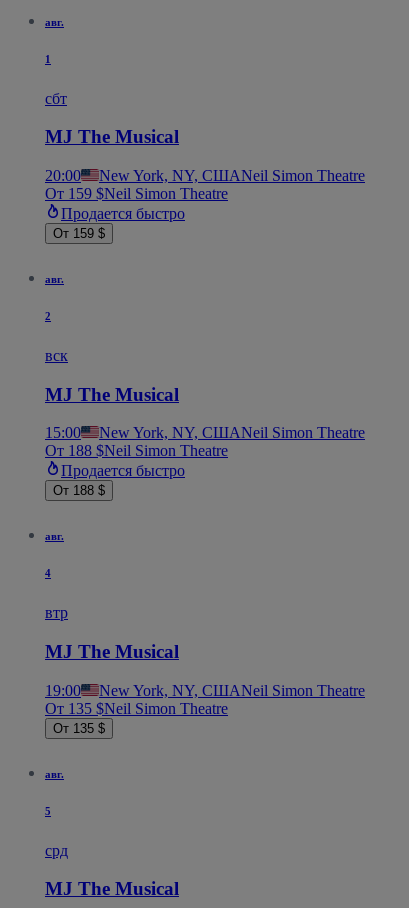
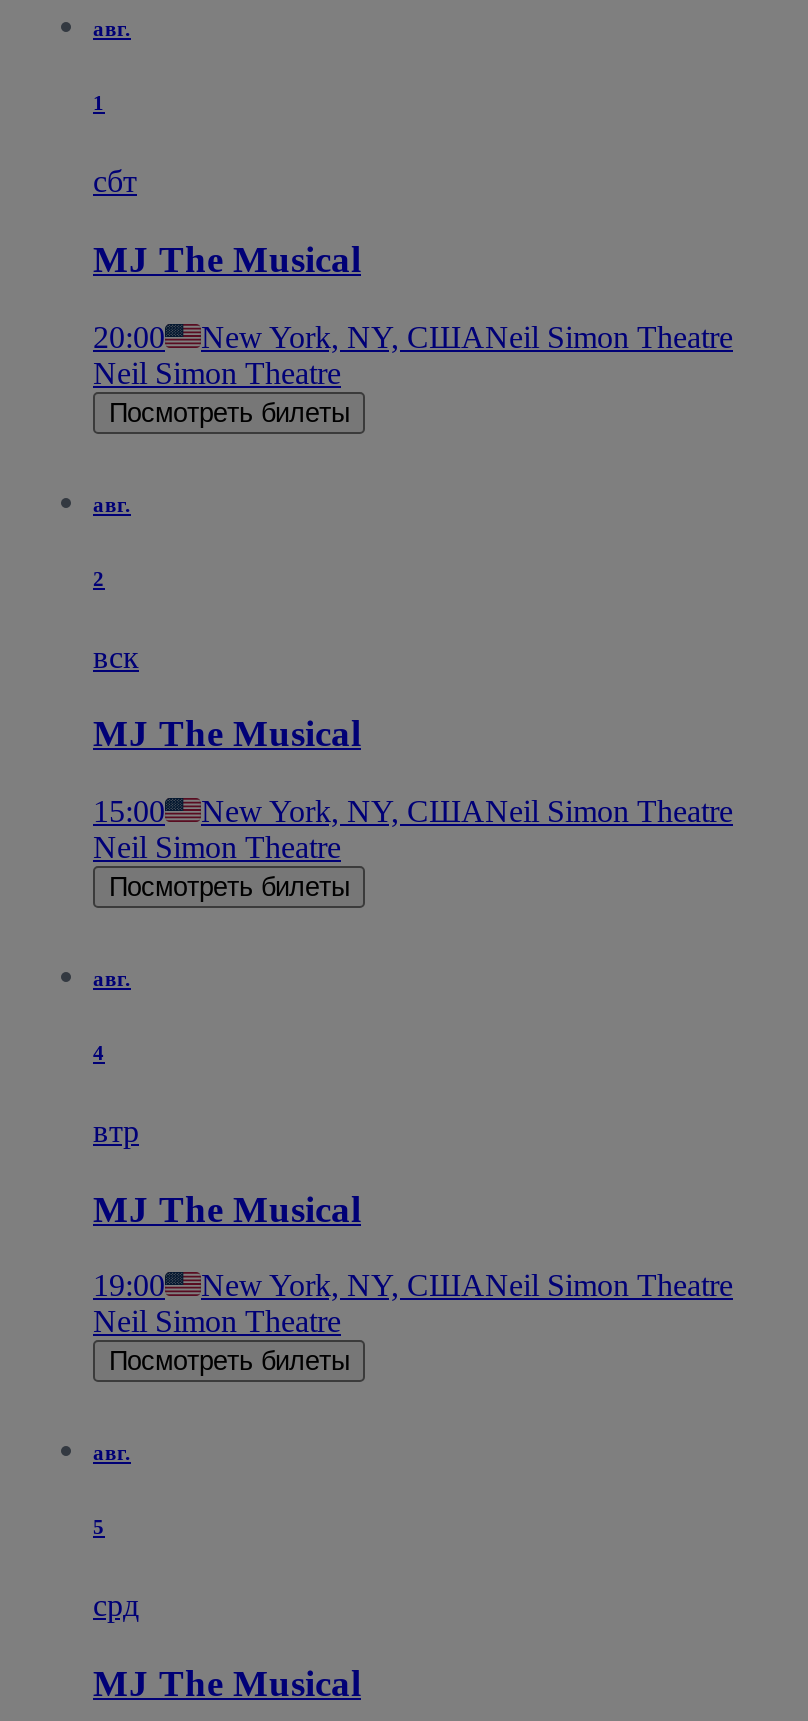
- От 159 $Neil Simon Theatre
- Продается быстро
- От 159 $
+ Neil Simon Theatre
+ Посмотреть билеты

- От 188 $Neil Simon Theatre
- Продается быстро
- От 188 $
+ Neil Simon Theatre
+ Посмотреть билеты

- От 135 $Neil Simon Theatre
- От 135 $
+ Neil Simon Theatre
+ Посмотреть билеты
